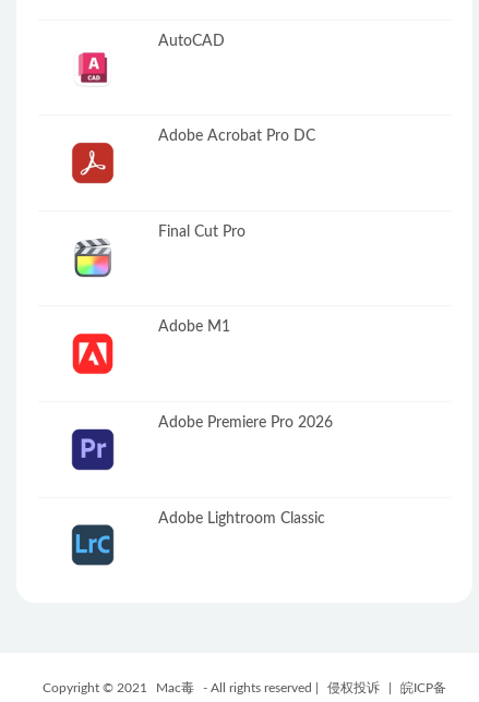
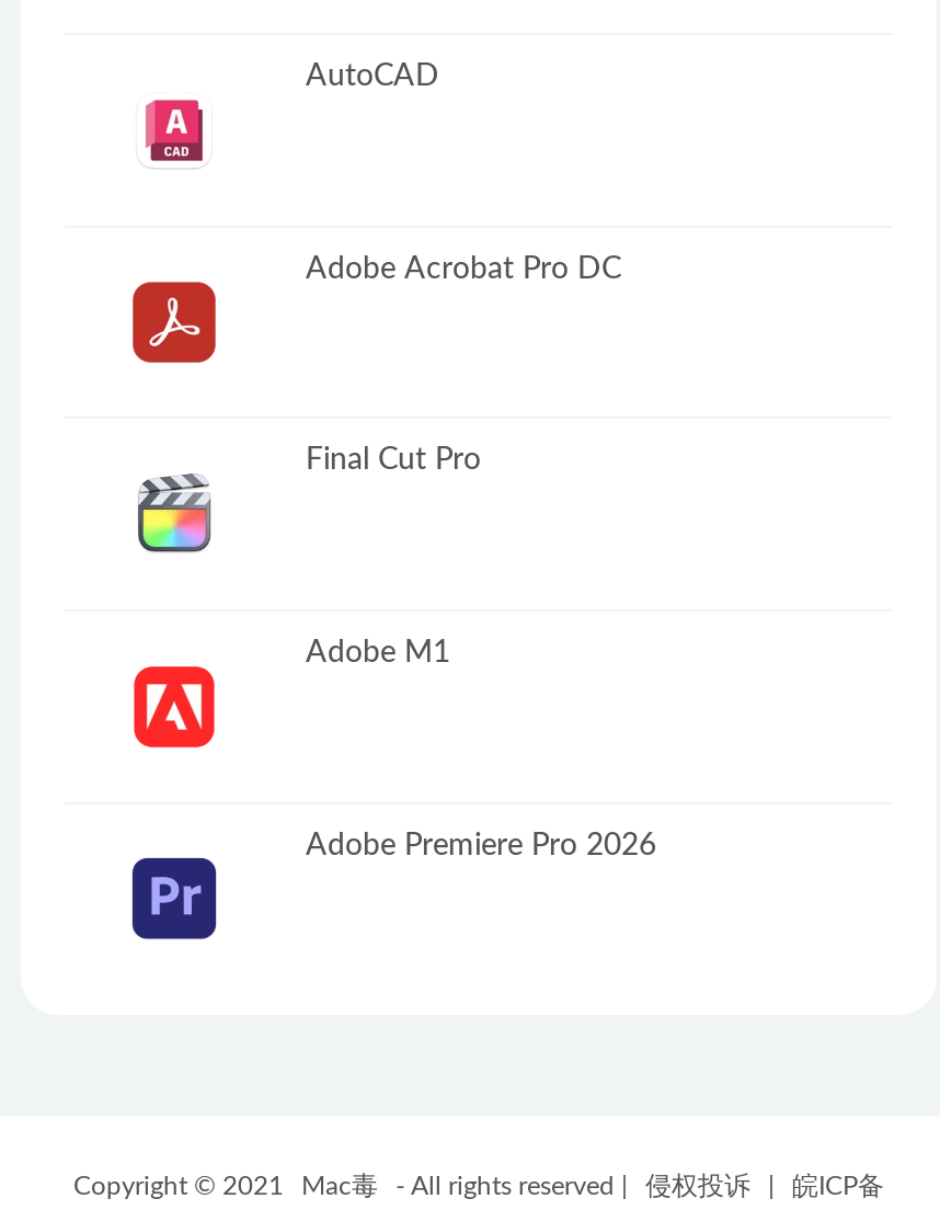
- Adobe Lightroom Classic

- [image]
